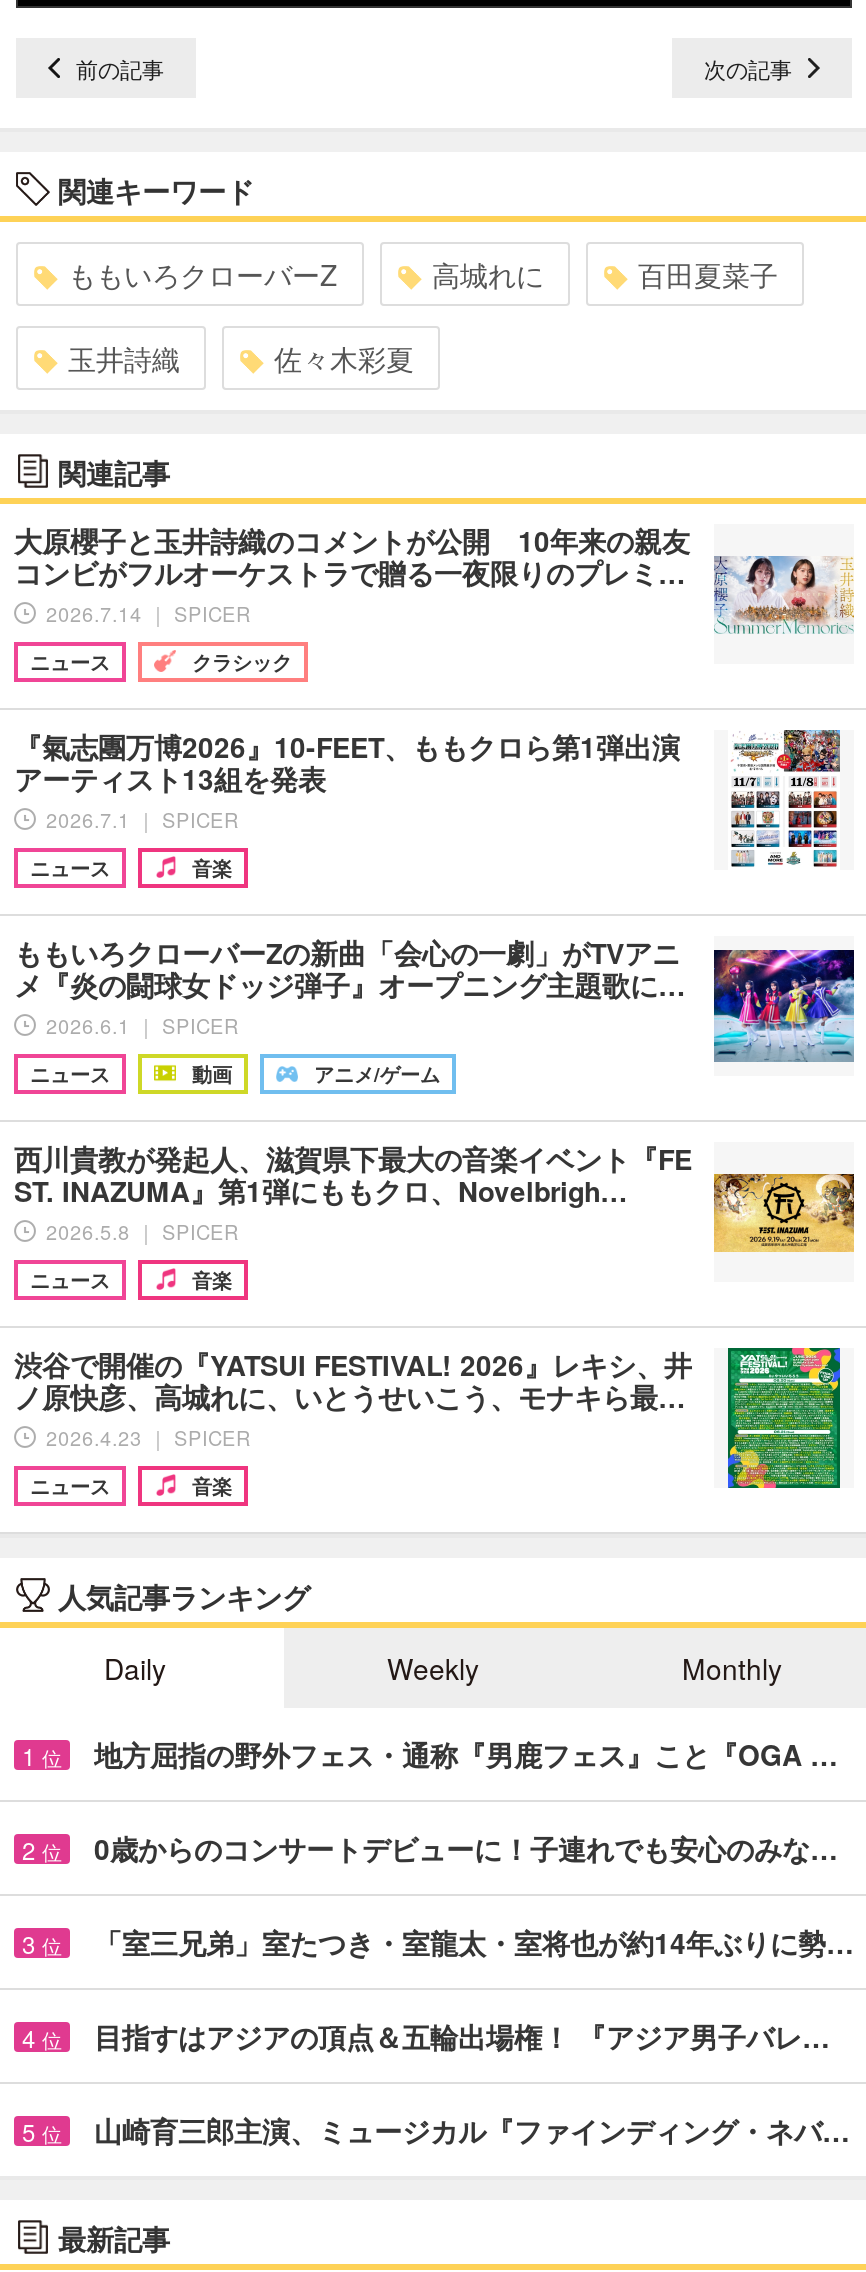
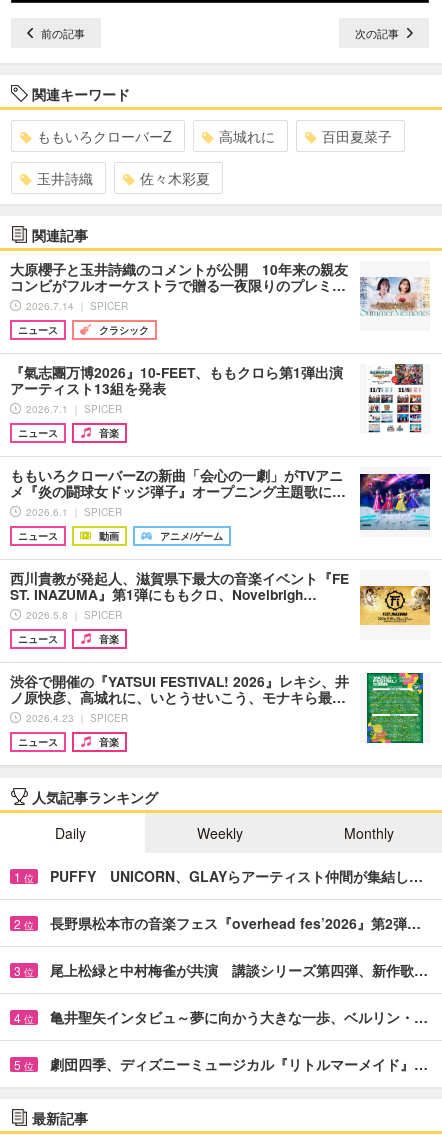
- 地方屈指の野外フェス・通称『男鹿フェス』こと『OGA …
+ PUFFY UNICORN、GLAYらアーティスト仲間が集結し…

- 0歳からのコンサートデビューに！子連れでも安心のみな…
+ 長野県松本市の音楽フェス『overhead fes’2026』第2弾…

- 「室三兄弟」室たつき・室龍太・室将也が約14年ぶりに勢…
+ 尾上松緑と中村梅雀が共演 講談シリーズ第四弾、新作歌…

- 目指すはアジアの頂点＆五輪出場権！ 『アジア男子バレ…
+ 亀井聖矢インタビュ～夢に向かう大きな一歩、ベルリン・…

- 山崎育三郎主演、ミュージカル『ファインディング・ネバ…
+ 劇団四季、ディズニーミュージカル『リトルマーメイド』…
